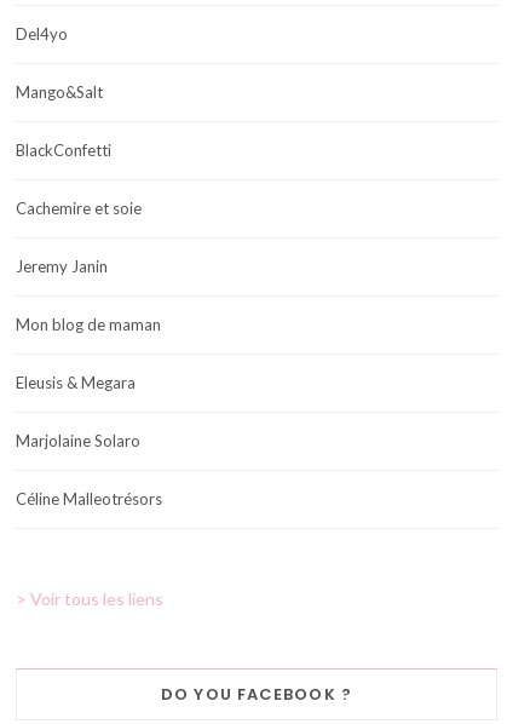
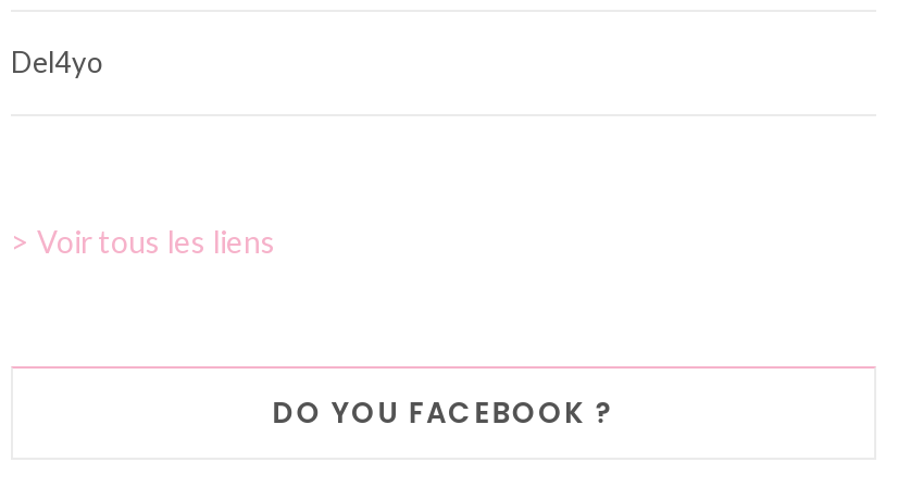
- Mango&Salt
- BlackConfetti
- Cachemire et soie
- Jeremy Janin
- Mon blog de maman
- Eleusis & Megara
- Marjolaine Solaro
- Céline Malleotrésors
